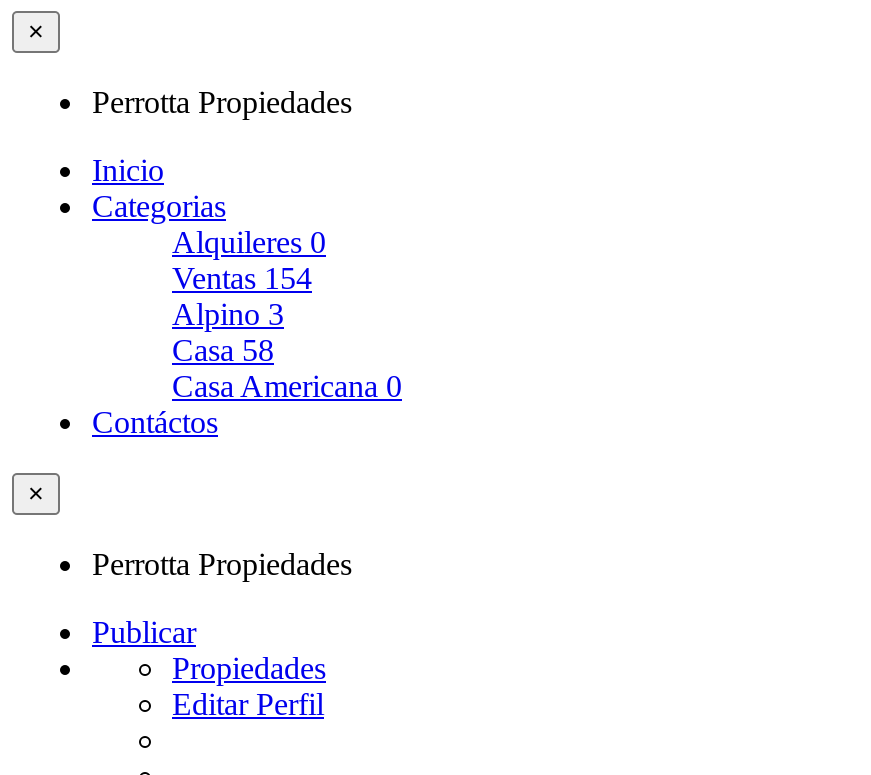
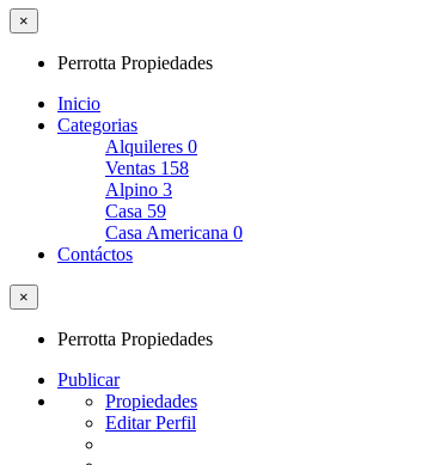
- Ventas 154
+ Ventas 158

- Casa 58
+ Casa 59
